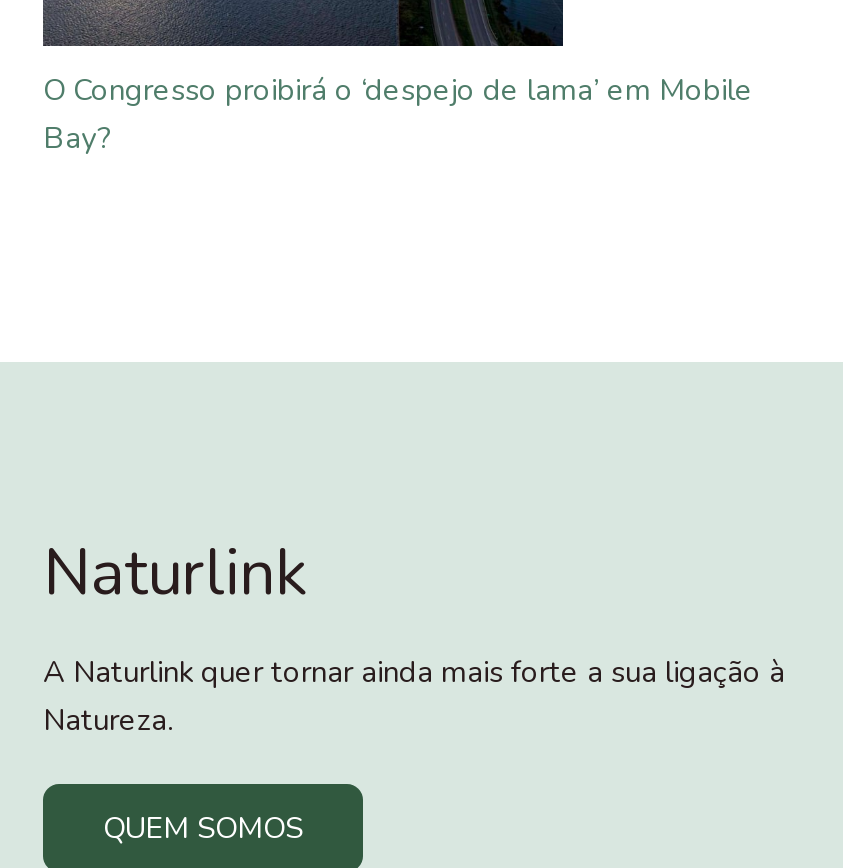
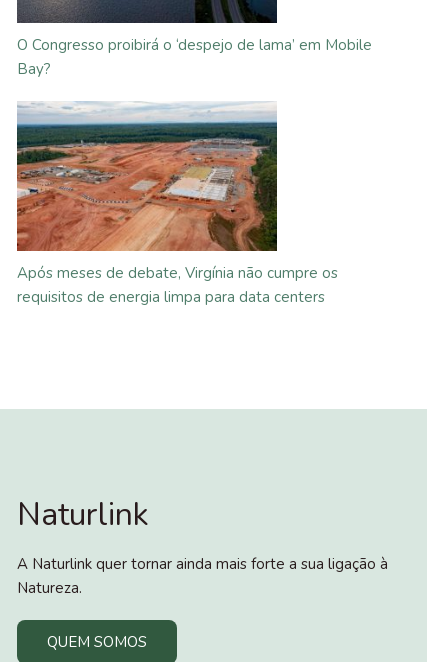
+ [image]
+ Após meses de debate, Virgínia não cumpre os
+ requisitos de energia limpa para data centers
